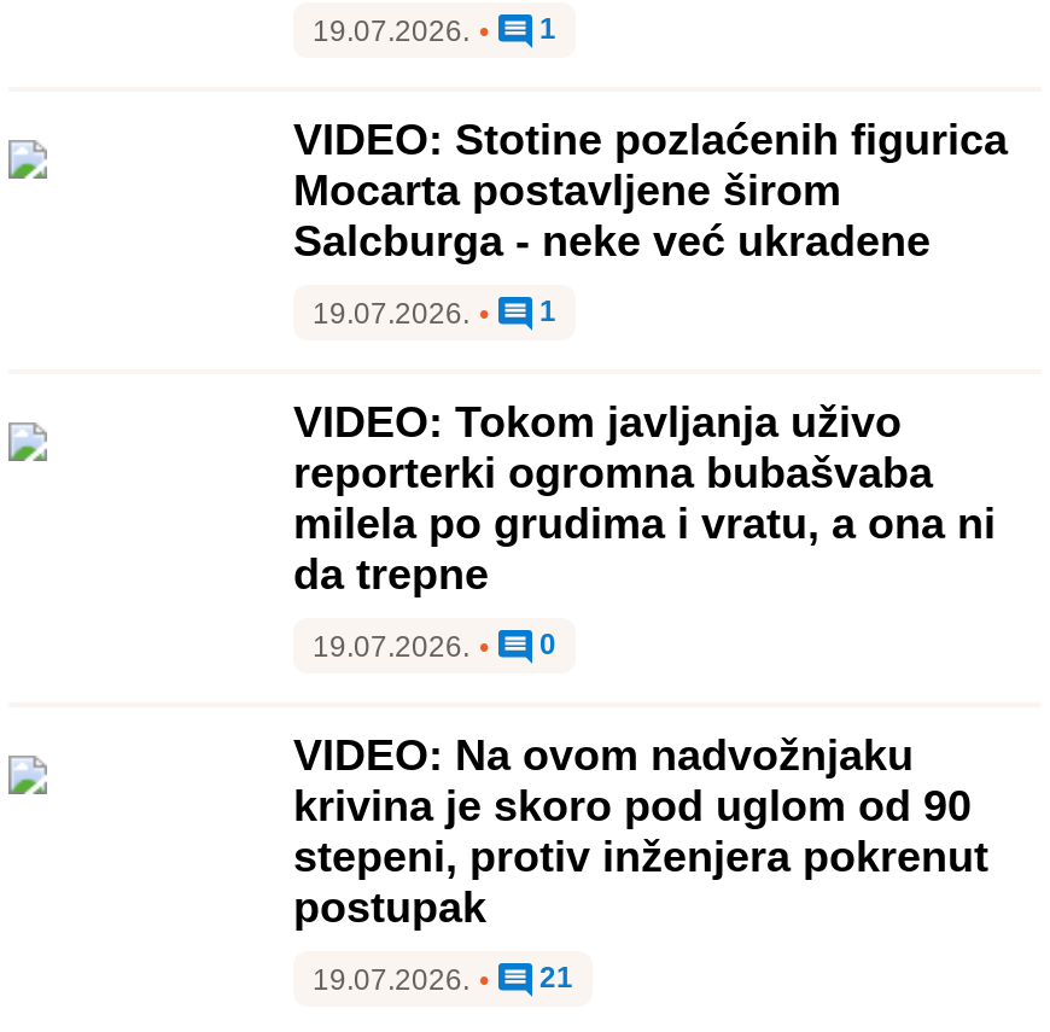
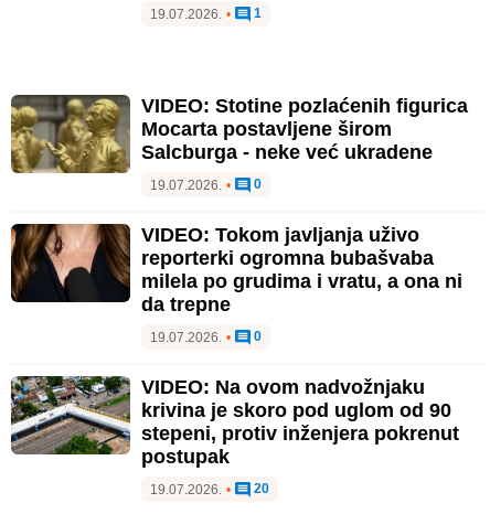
+ [image]

- 19.07.2026. • 1
+ 19.07.2026. • 0

+ [image]

+ [image]

- 19.07.2026. • 21
+ 19.07.2026. • 20
